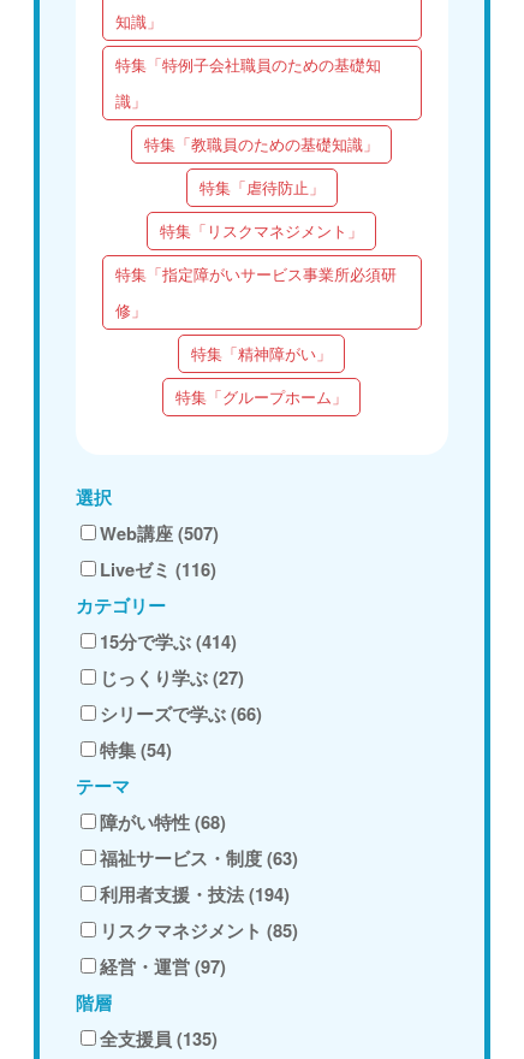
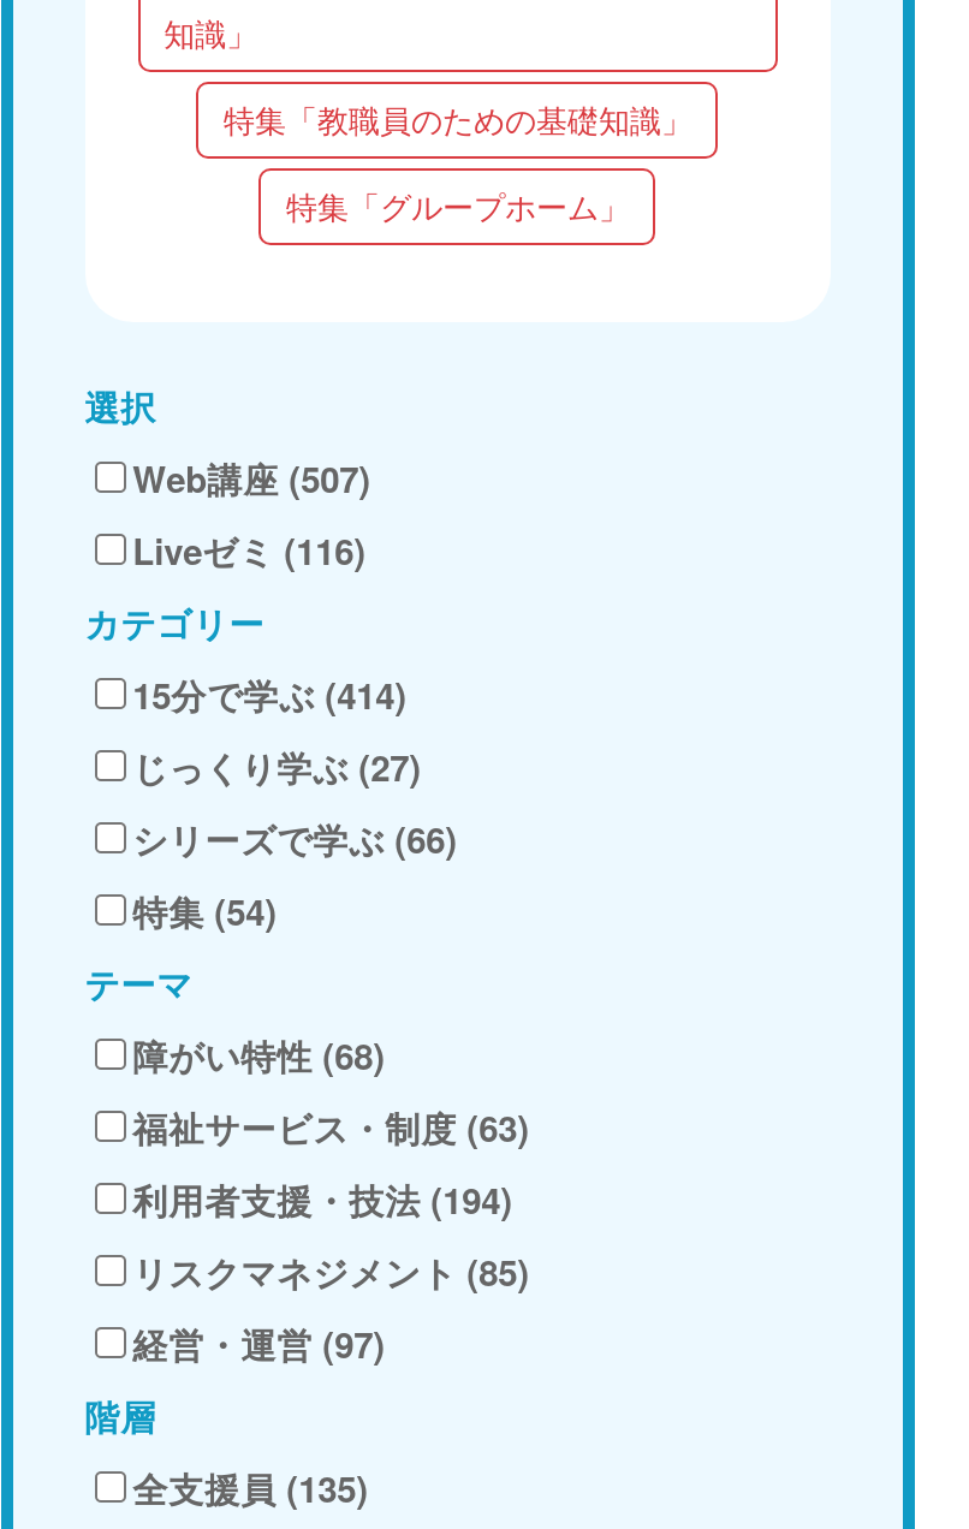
- 特集「特例子会社職員のための基礎知
- 識」

- 特集「虐待防止」
- 特集「リスクマネジメント」
- 特集「指定障がいサービス事業所必須研
- 修」
- 特集「精神障がい」
